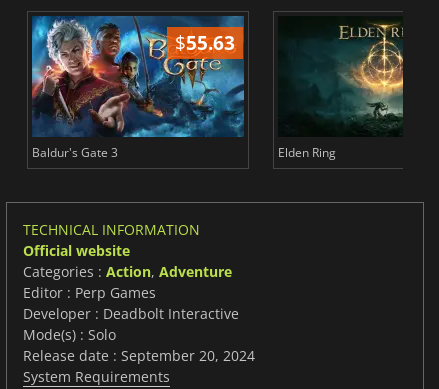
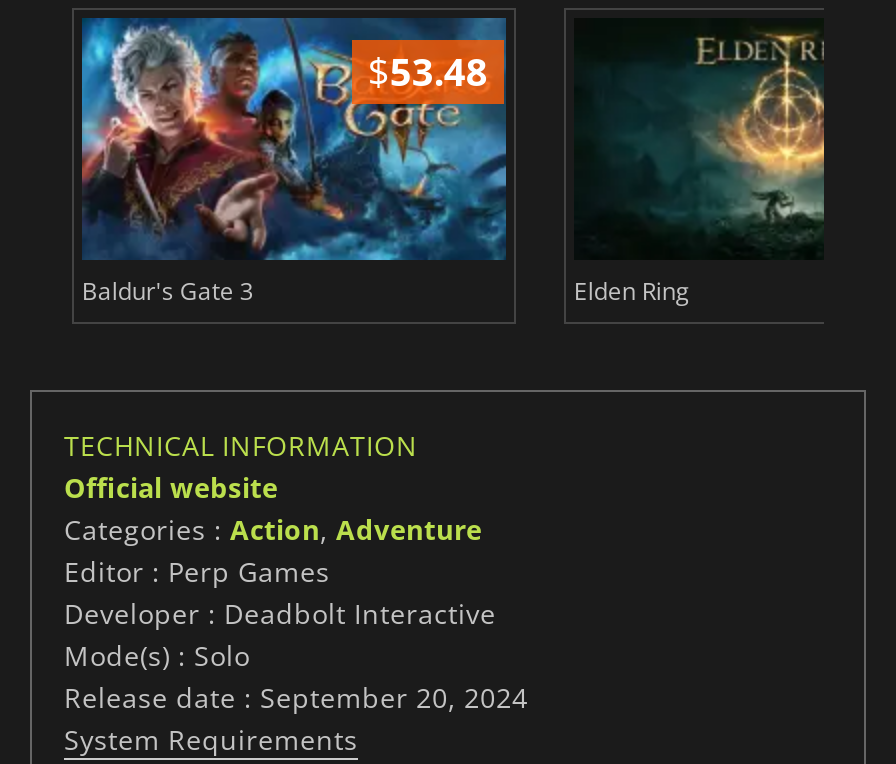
- $55.63
+ $53.48
